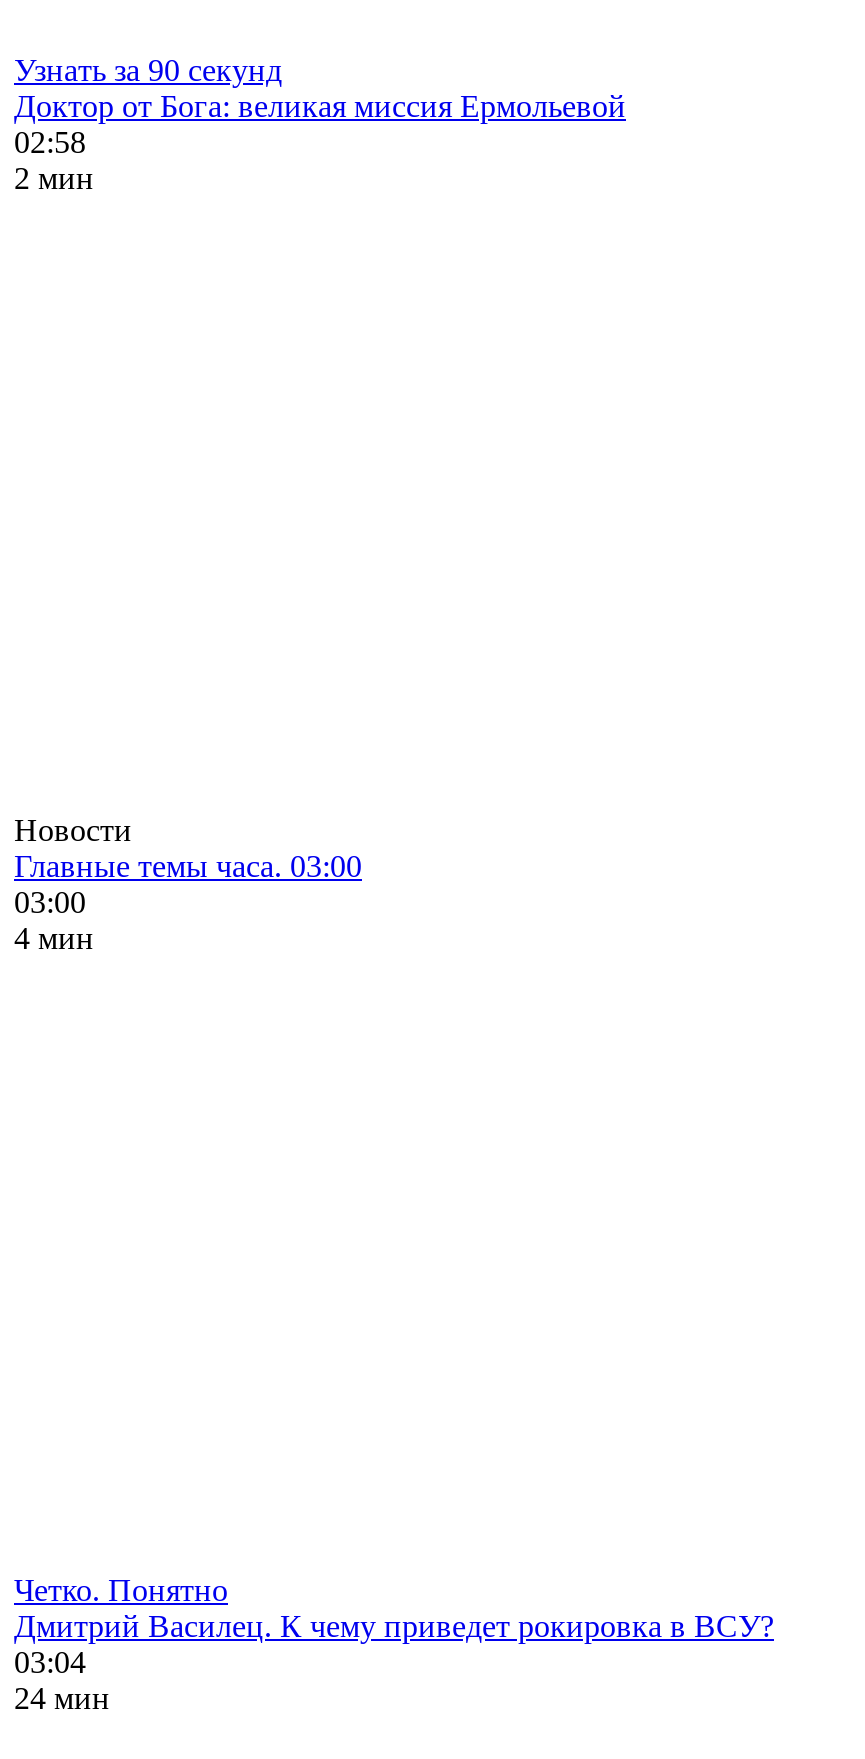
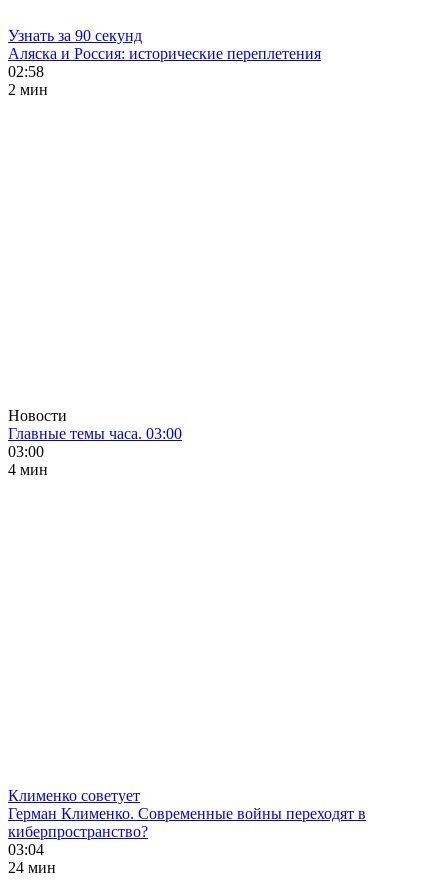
- Доктор от Бога: великая миссия Ермольевой
+ Аляска и Россия: исторические переплетения

- Четко. Понятно
- Дмитрий Василец. К чему приведет рокировка в ВСУ?
+ Клименко советует
+ Герман Клименко. Современные войны переходят в
+ киберпространство?
